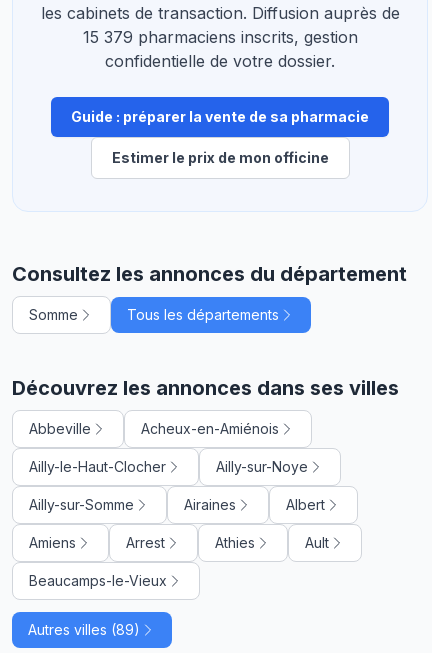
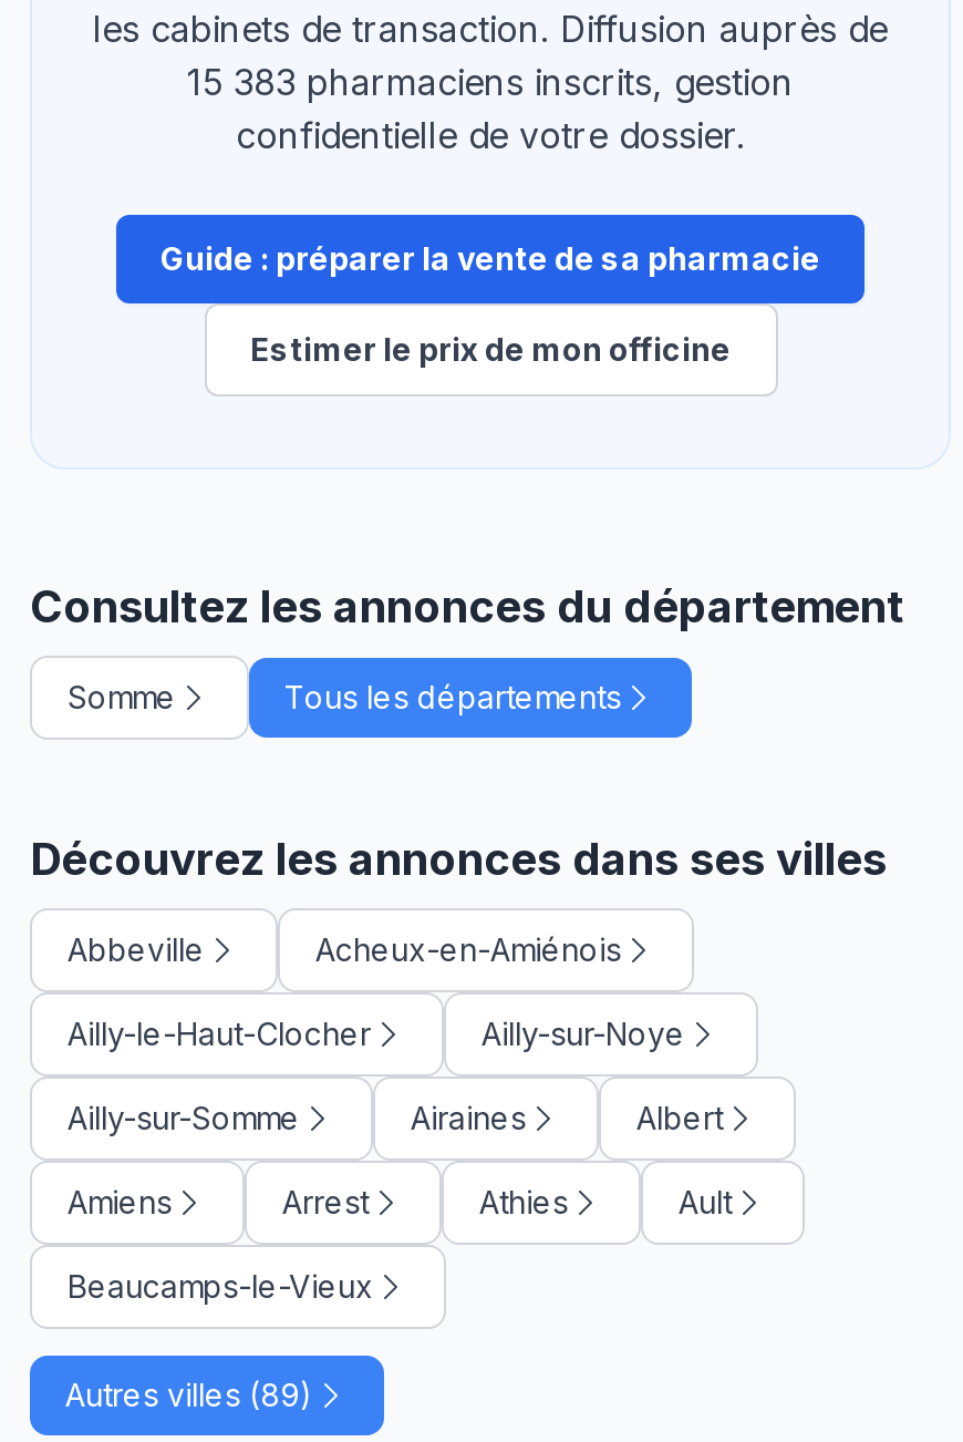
- 15 379 pharmaciens inscrits, gestion
+ 15 383 pharmaciens inscrits, gestion
